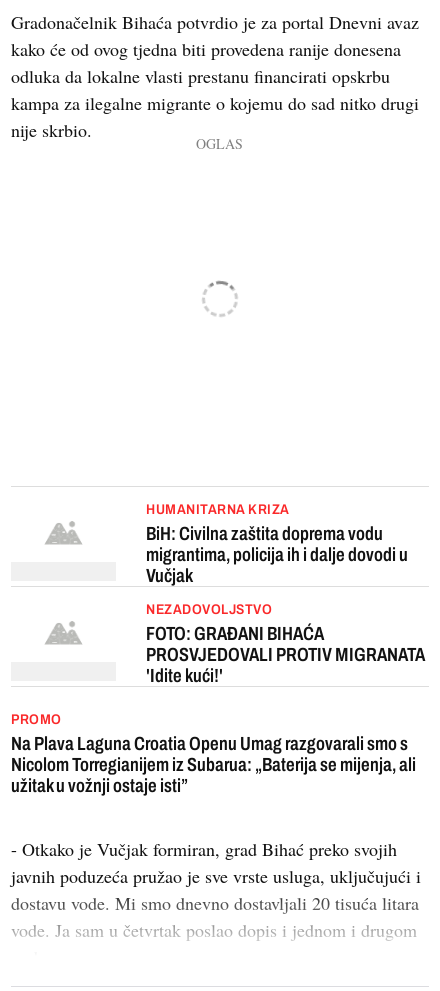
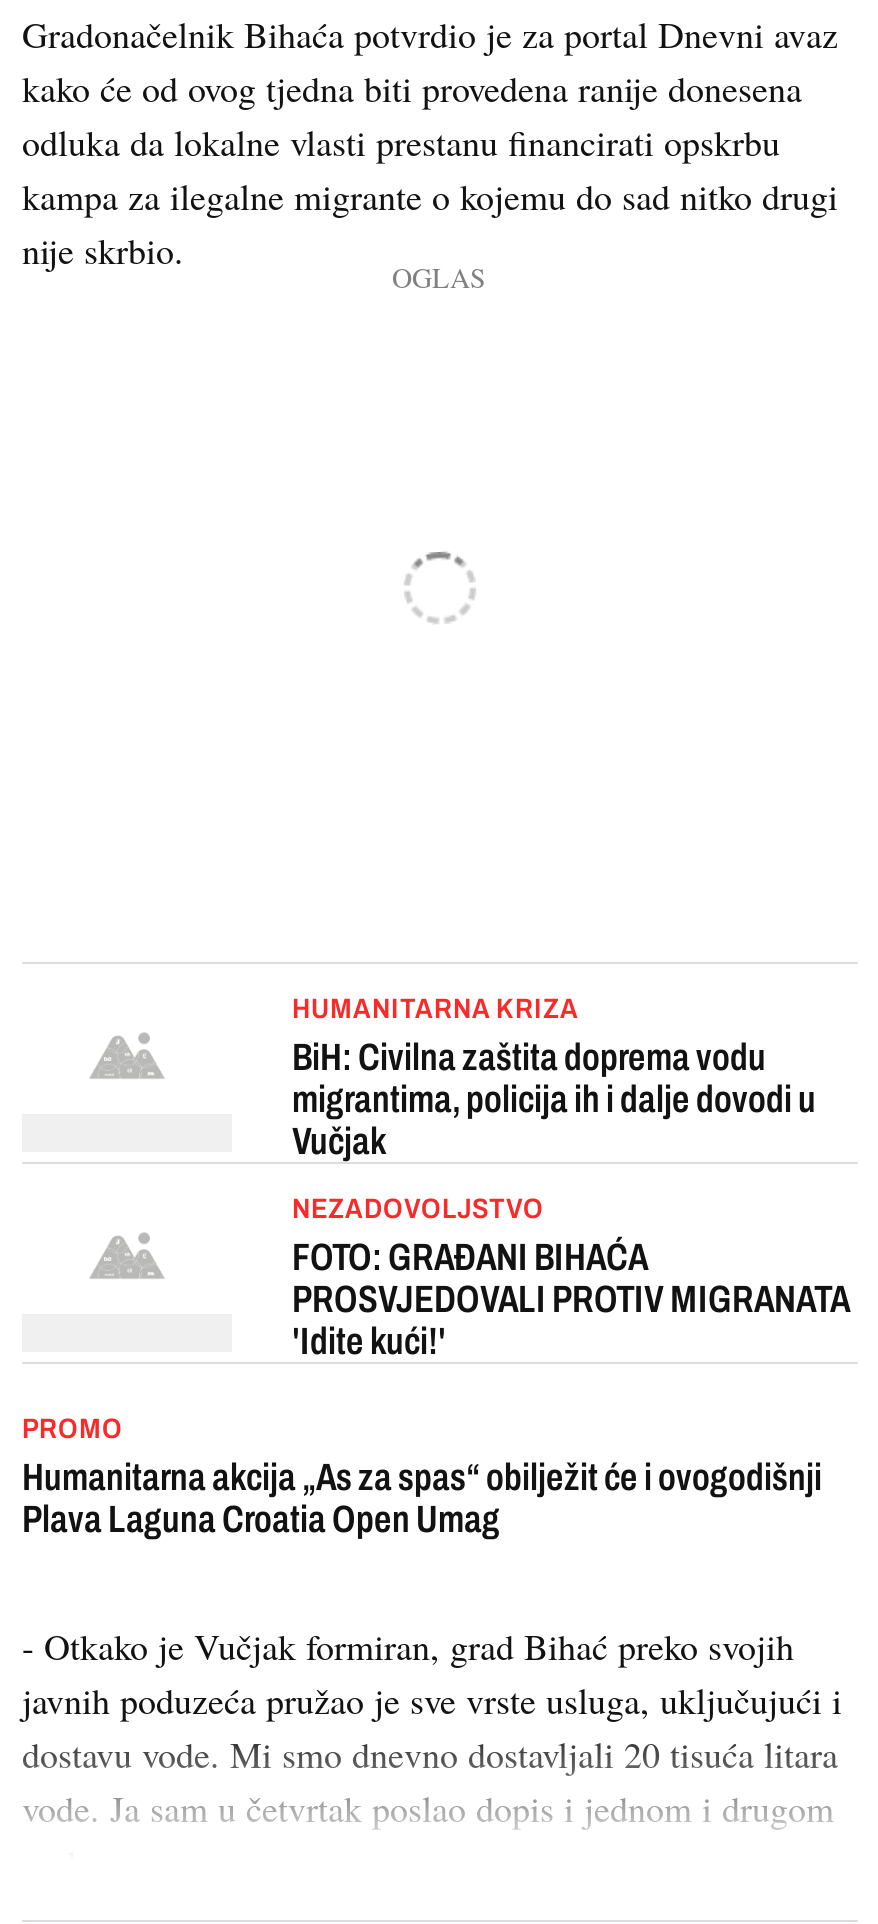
- Na Plava Laguna Croatia Openu Umag razgovarali smo s
- Nicolom Torregianijem iz Subarua: „Baterija se mijenja, ali
- užitak u vožnji ostaje isti”
+ Humanitarna akcija „As za spas“ obilježit će i ovogodišnji
+ Plava Laguna Croatia Open Umag
